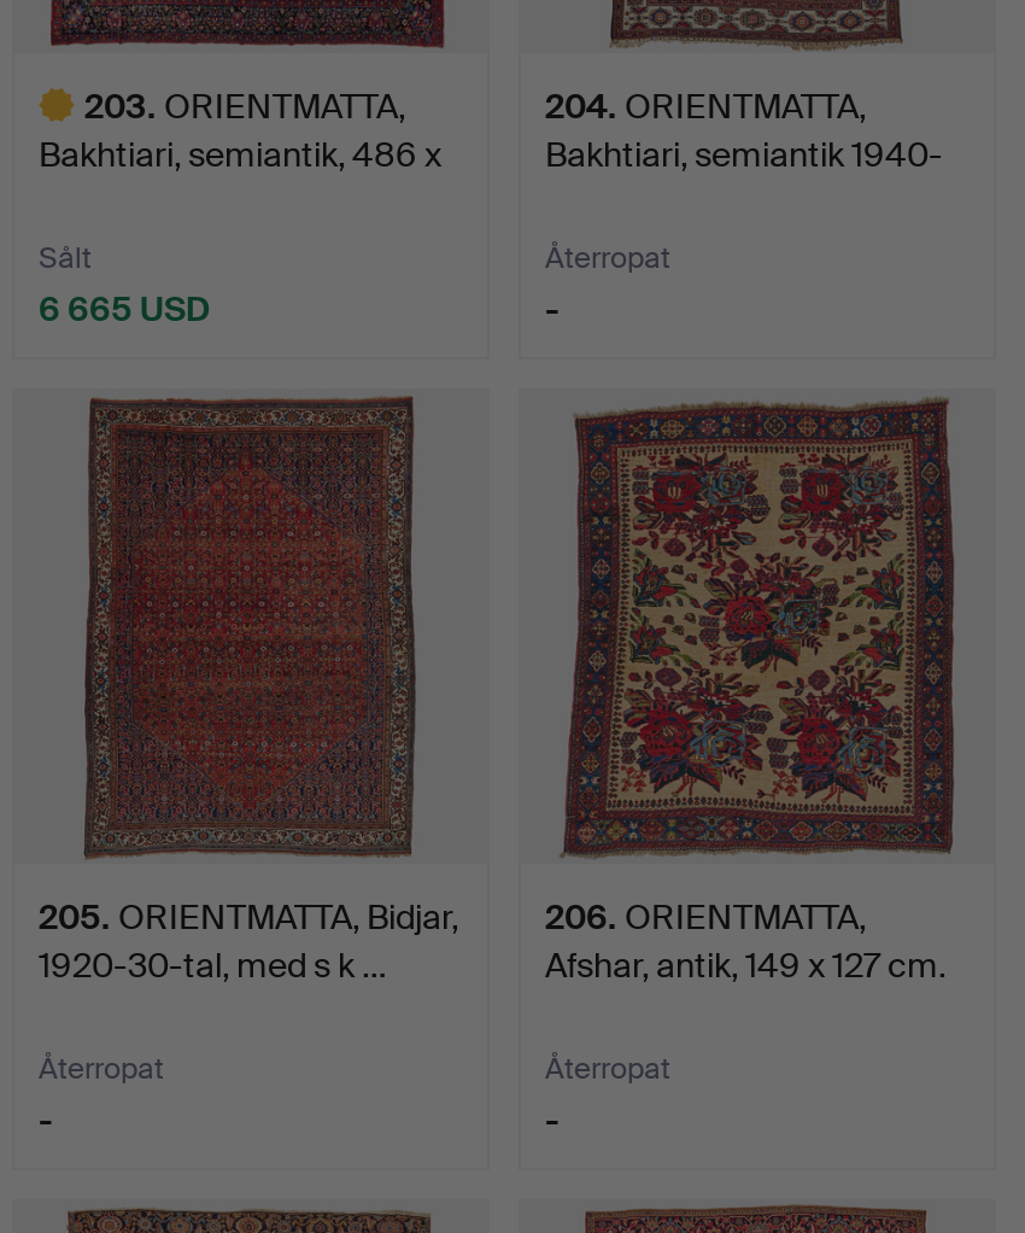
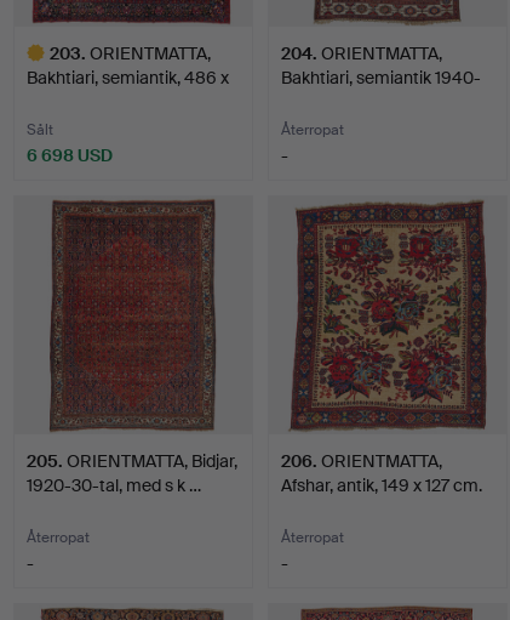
- 6 665 USD
+ 6 698 USD
